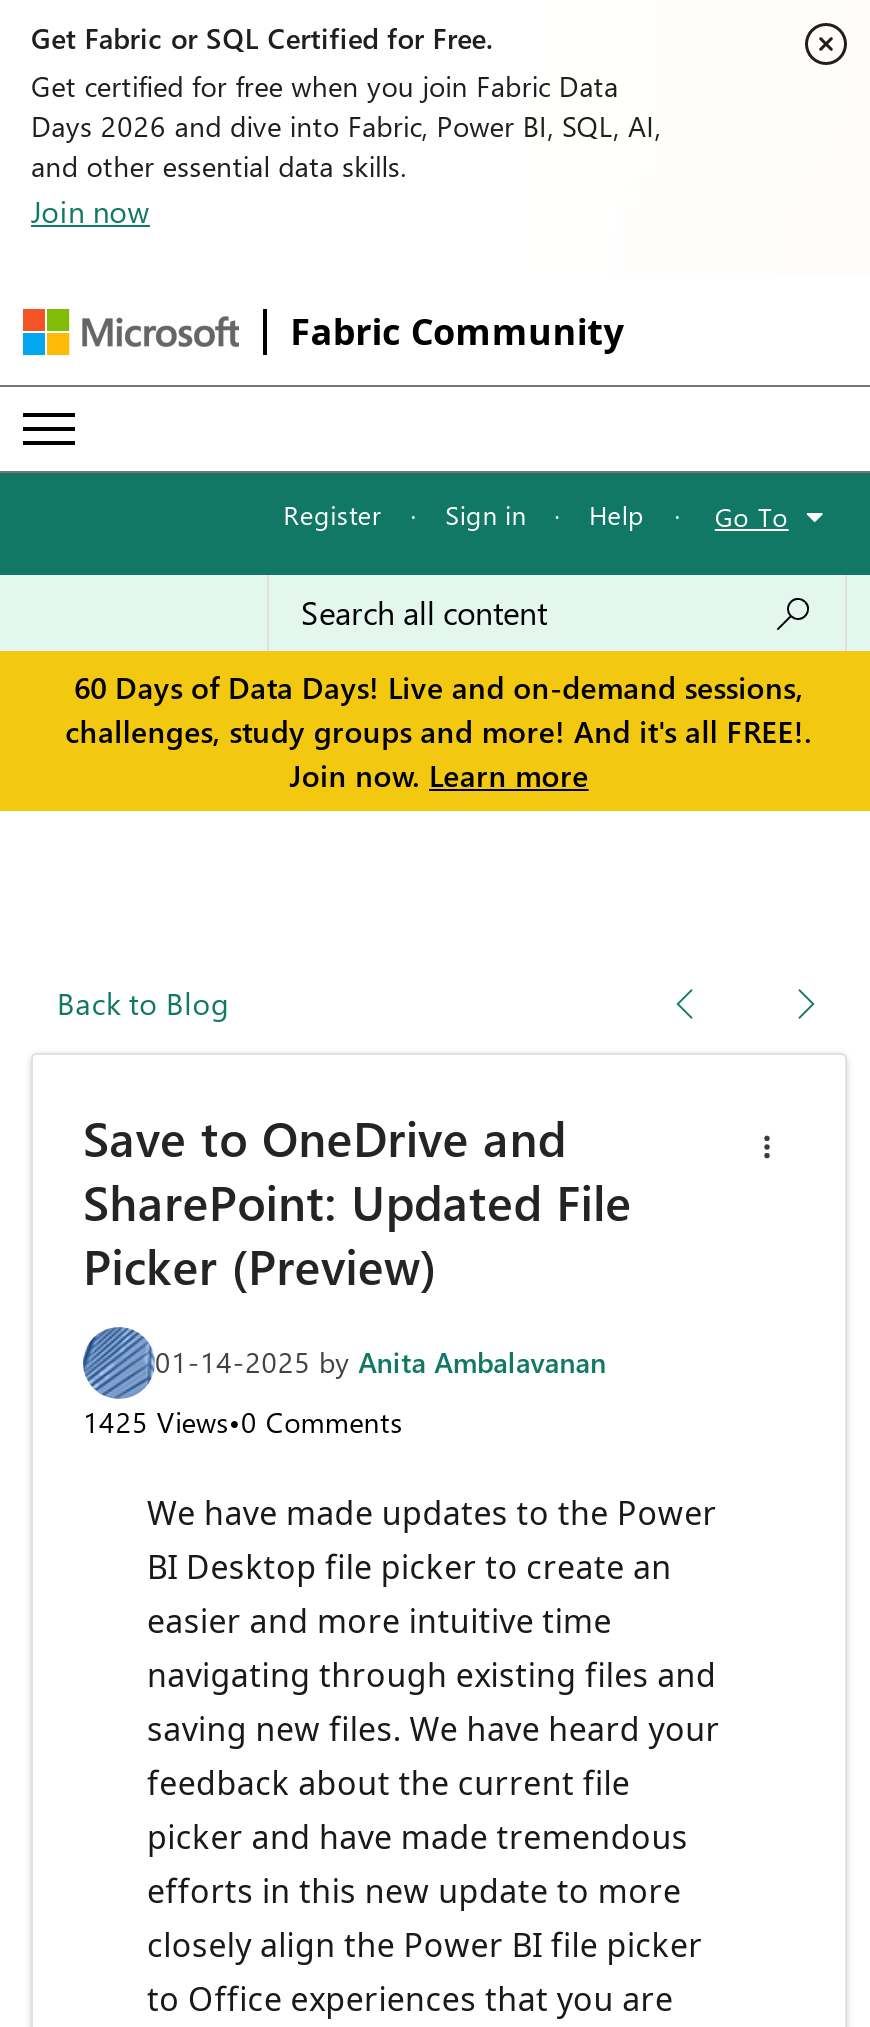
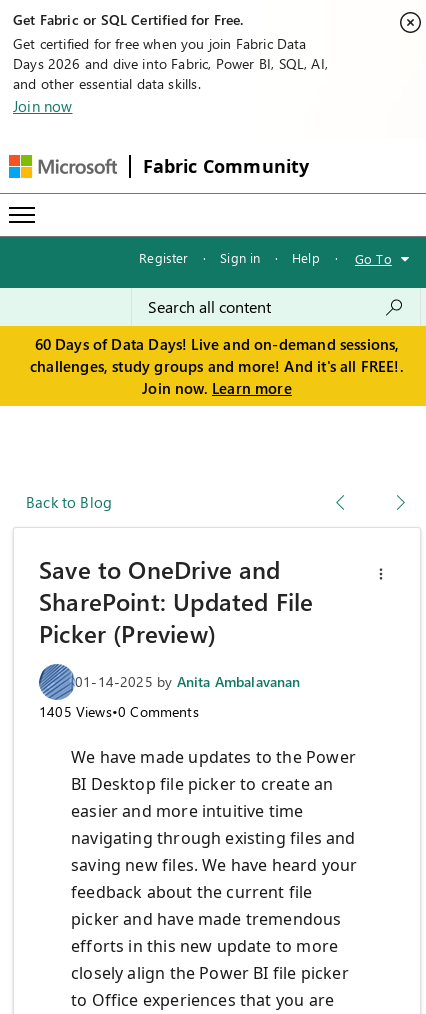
- 1425 Views•0 Comments
+ 1405 Views•0 Comments
